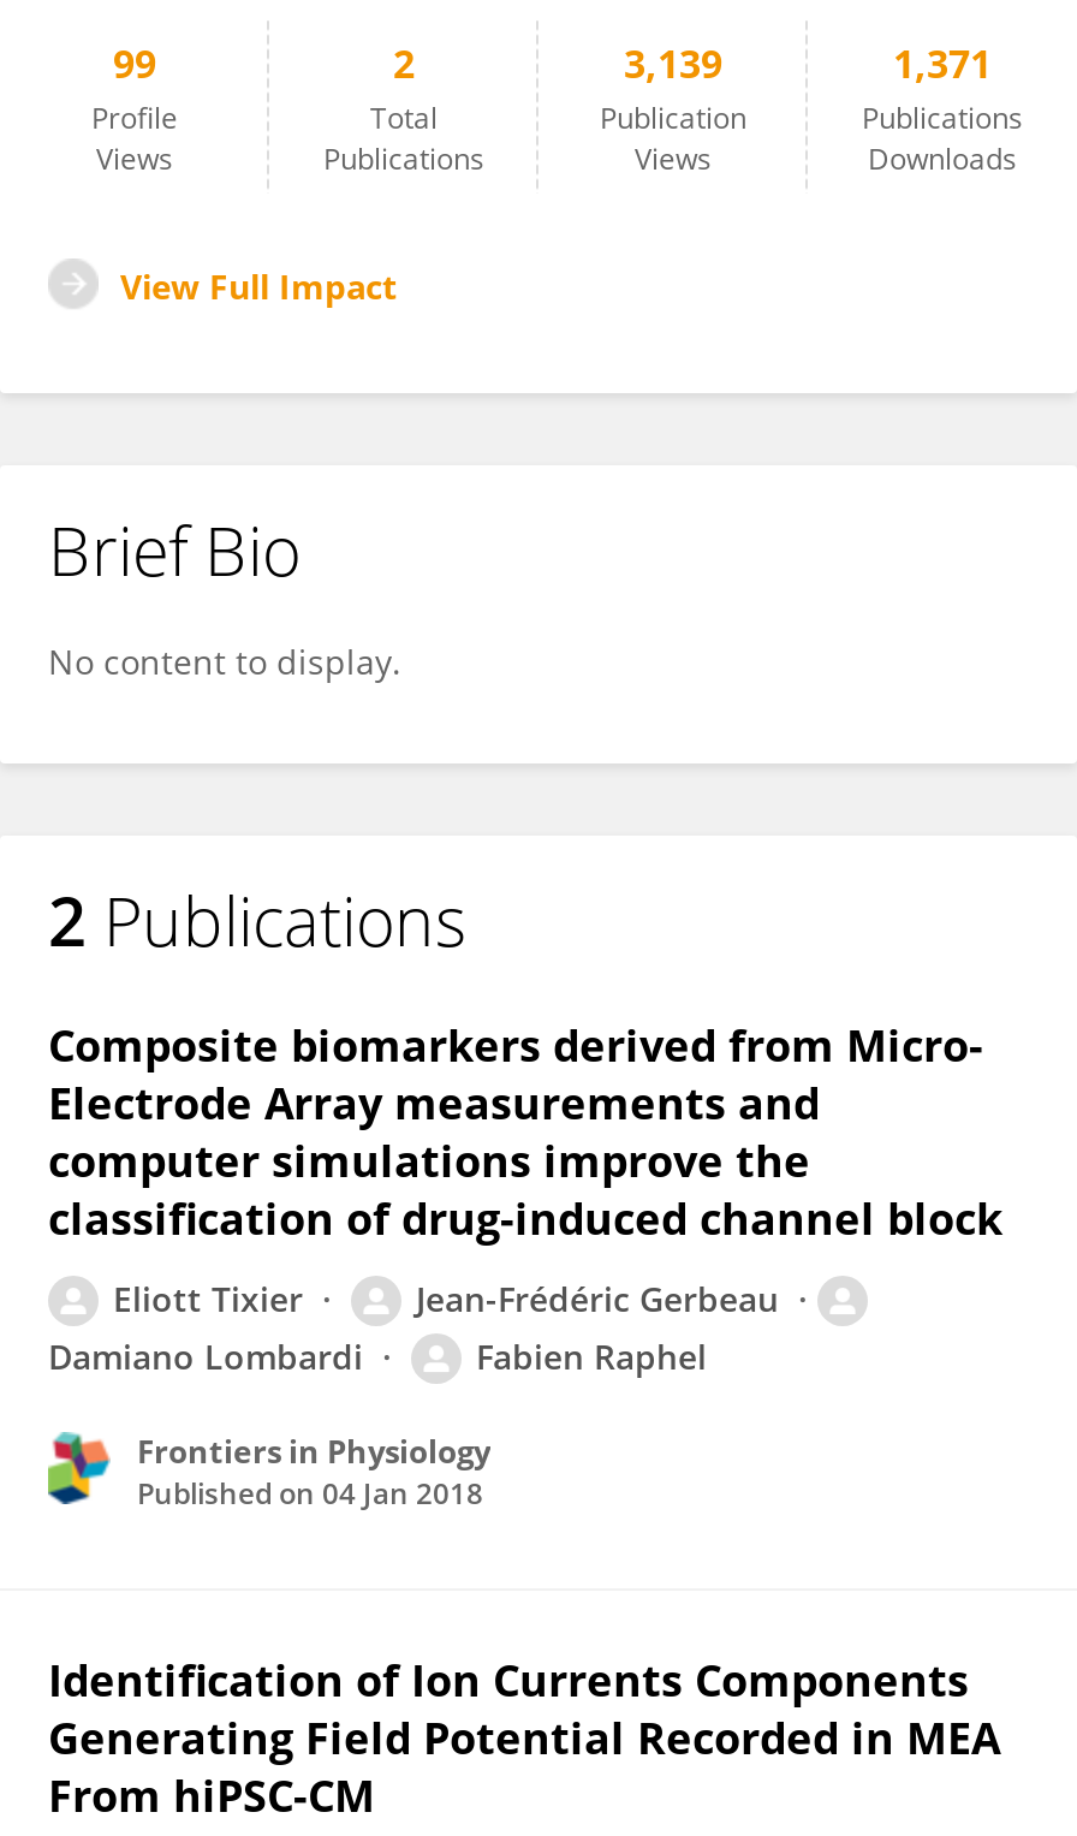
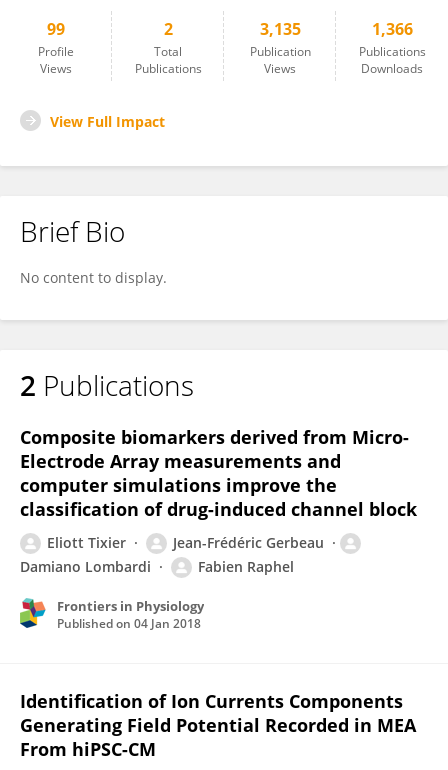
- 3,139
+ 3,135

- 1,371
+ 1,366
